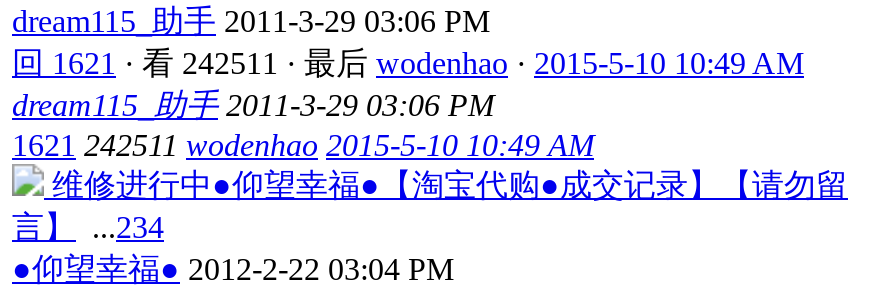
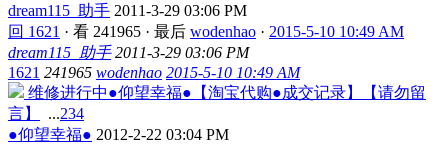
- 回 1621 · 看 242511 · 最后wodenhao · 2015-5-10 10:49 AM
+ 回 1621 · 看 241965 · 最后wodenhao · 2015-5-10 10:49 AM

- 1621 242511 wodenhao 2015-5-10 10:49 AM
+ 1621 241965 wodenhao 2015-5-10 10:49 AM
